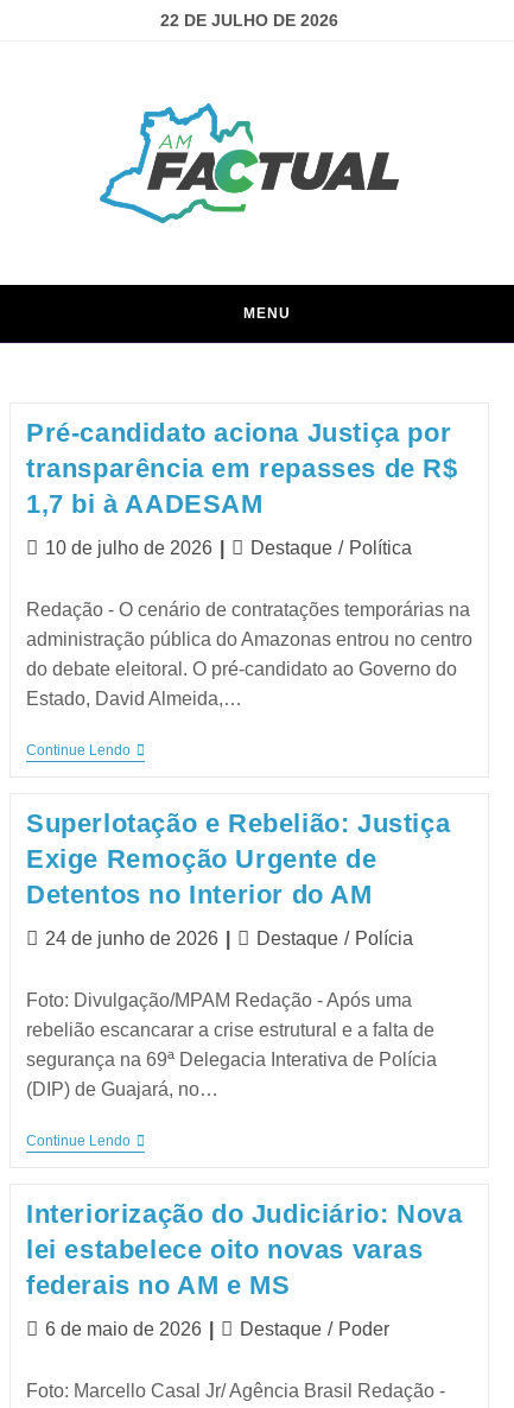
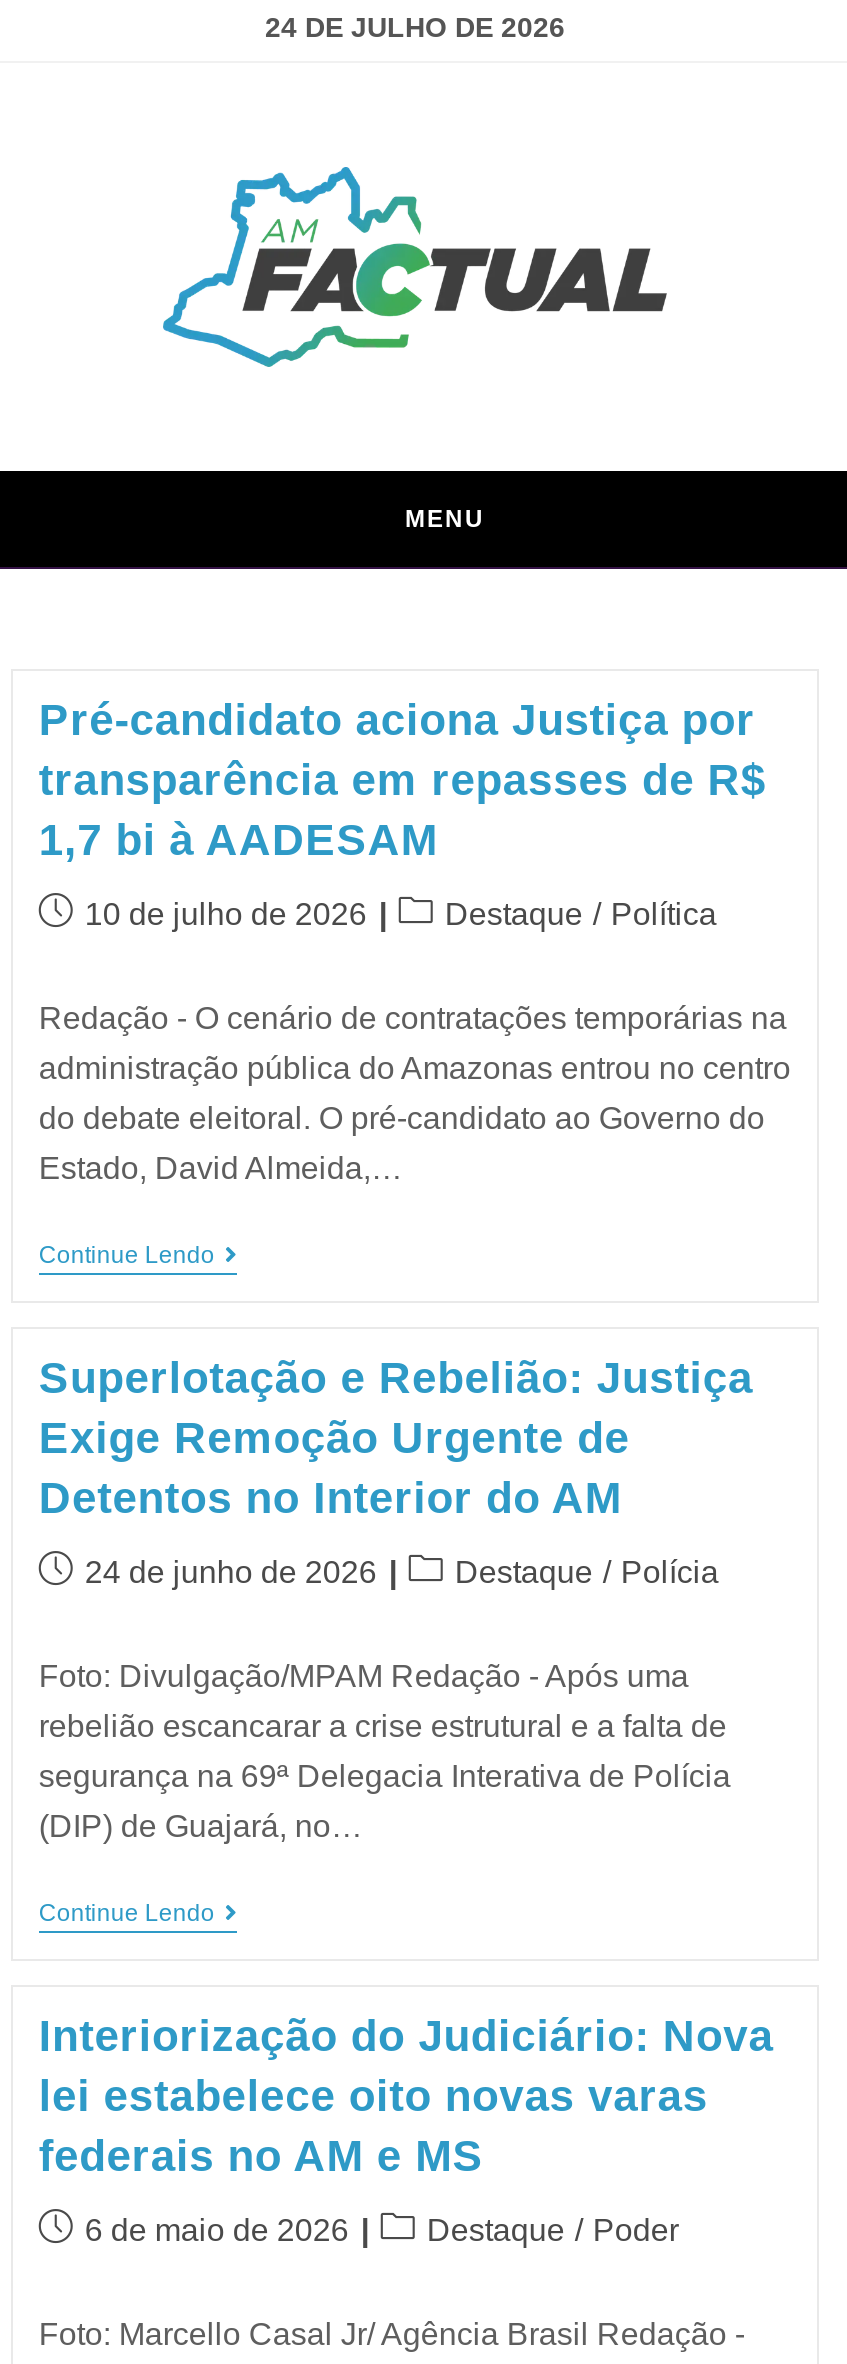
- 22 DE JULHO DE 2026
+ 24 DE JULHO DE 2026
